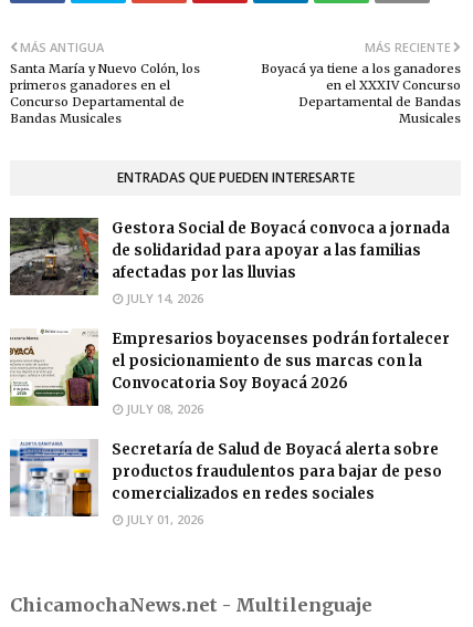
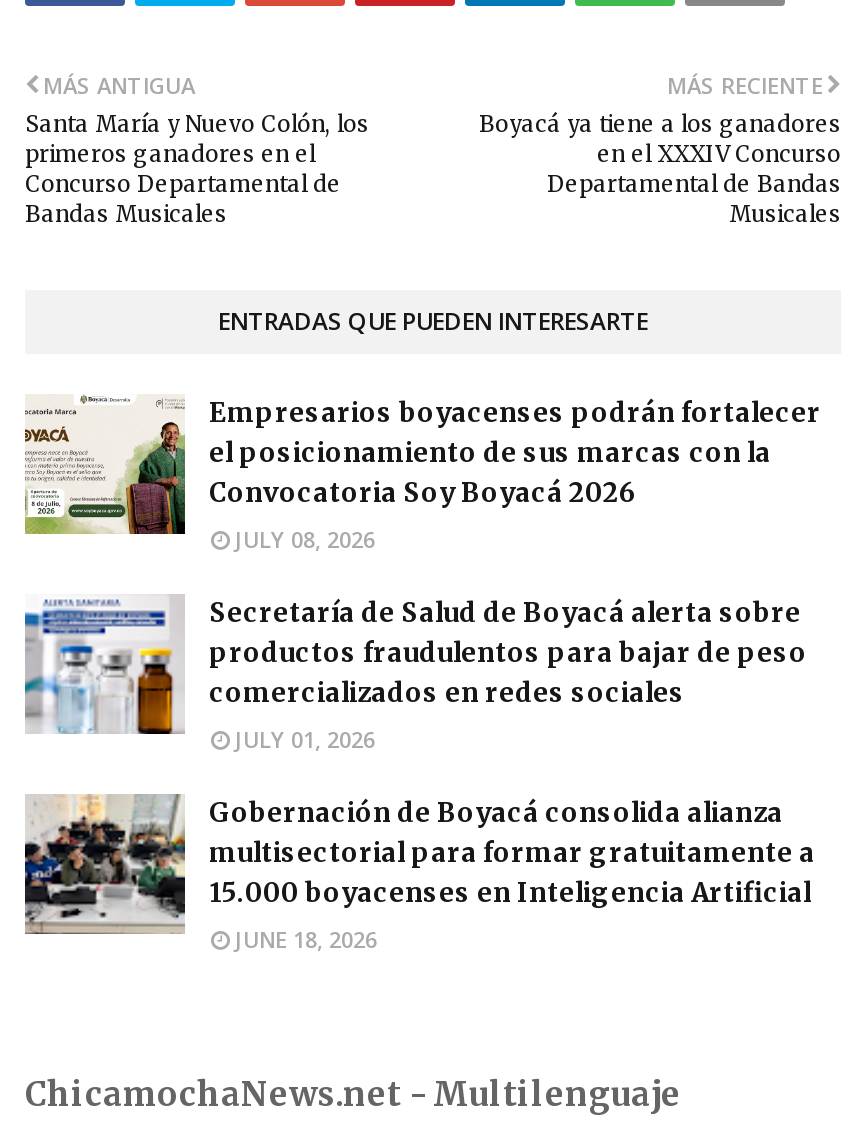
- [image]
- Gestora Social de Boyacá convoca a jornada
- de solidaridad para apoyar a las familias
- afectadas por las lluvias
- JULY 14, 2026

moved up: [image] | Empresarios boyacenses podrán fortalecer | el posicionamiento de sus marcas con la | ... | comercializados en redes sociales | JULY 01, 2026

+ [image]
+ Gobernación de Boyacá consolida alianza
+ multisectorial para formar gratuitamente a
+ 15.000 boyacenses en Inteligencia Artificial
+ JUNE 18, 2026
